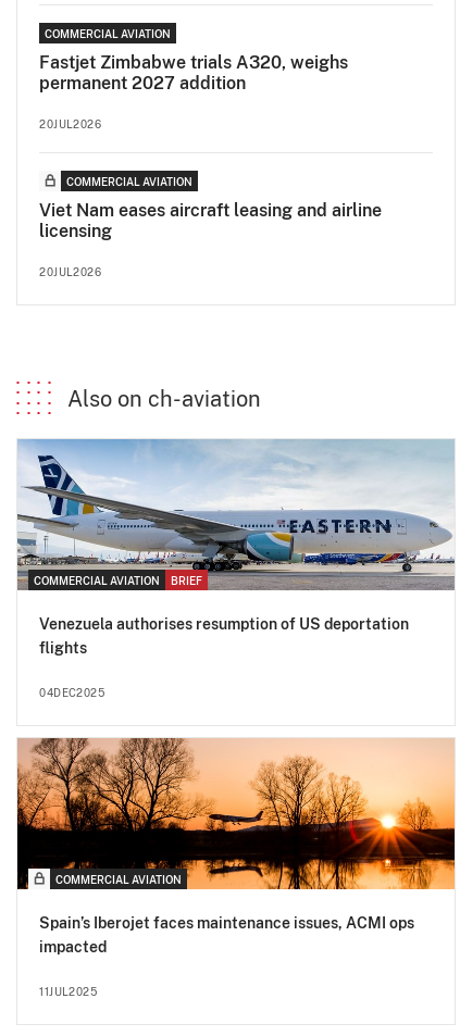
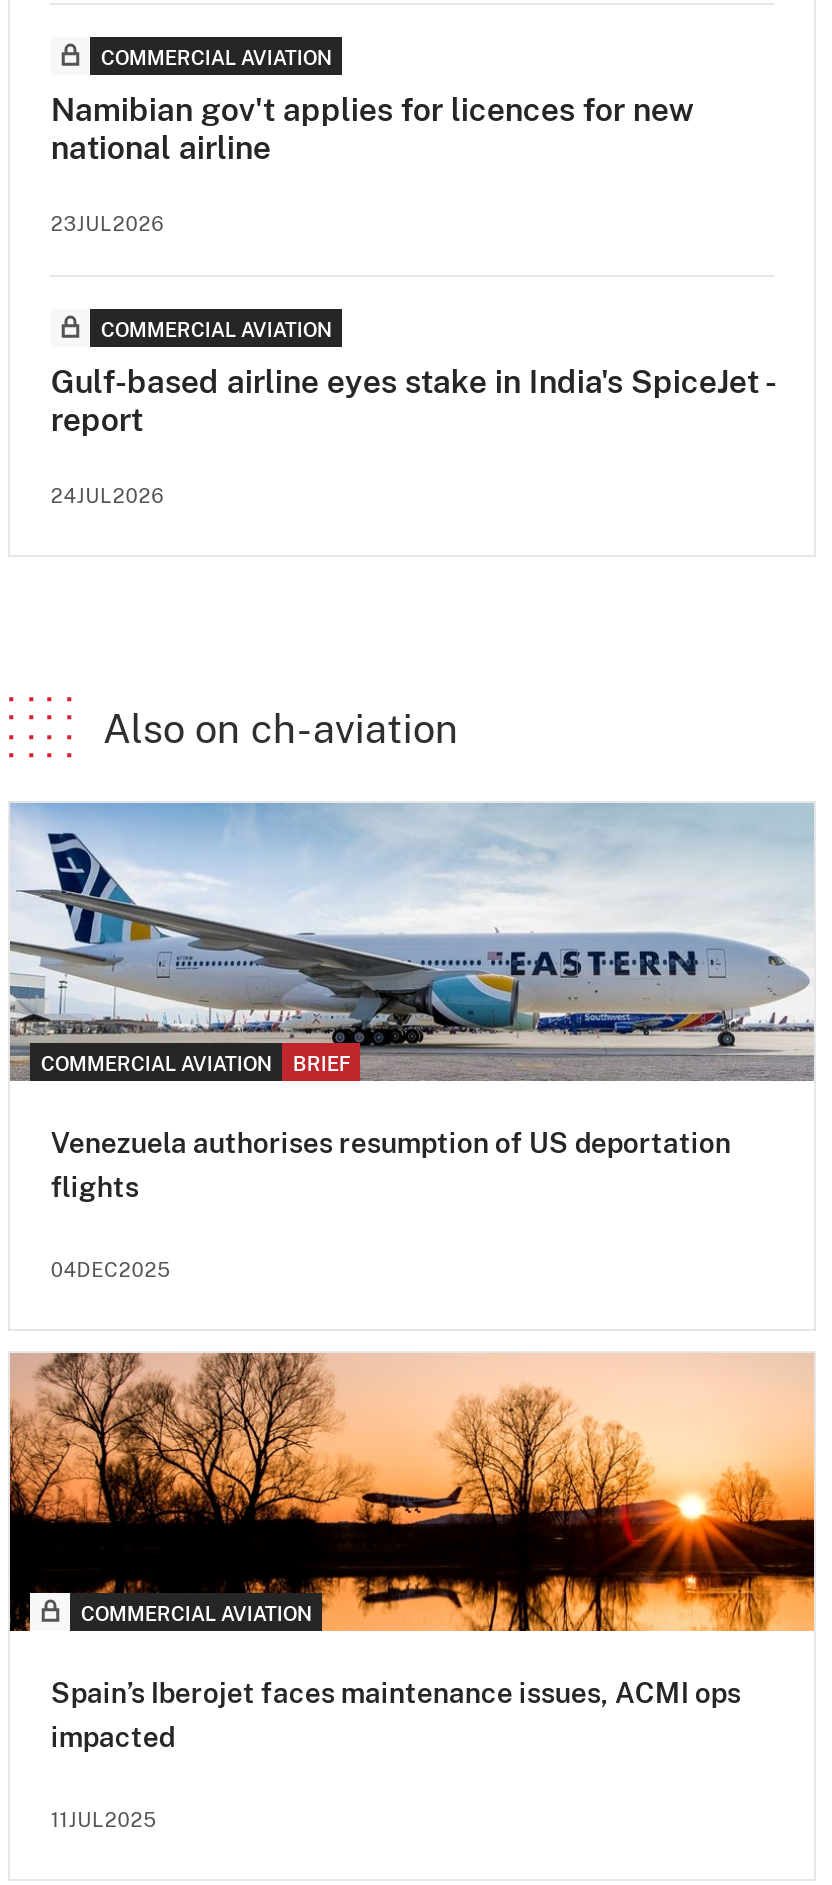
- Fastjet Zimbabwe trials A320, weighs
- permanent 2027 addition
+ Namibian gov't applies for licences for new
+ national airline

- 20JUL2026
+ 23JUL2026

- Viet Nam eases aircraft leasing and airline
- licensing
+ Gulf-based airline eyes stake in India's SpiceJet -
+ report

- 20JUL2026
+ 24JUL2026
